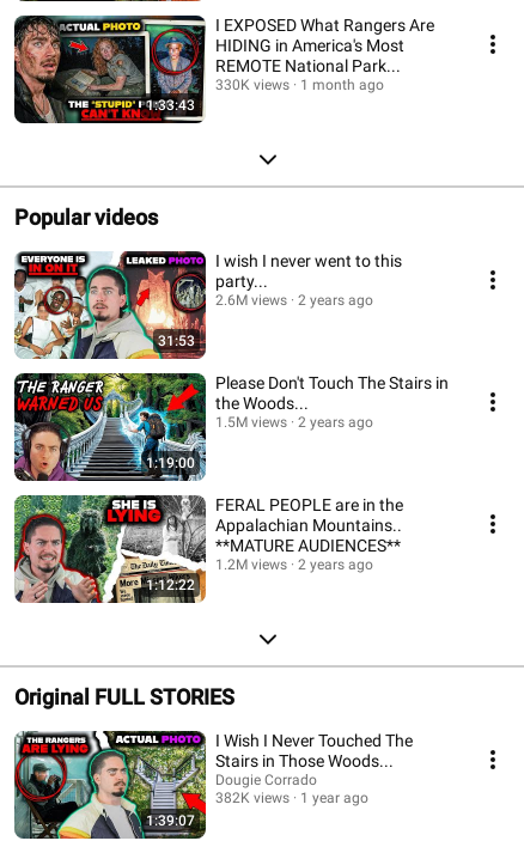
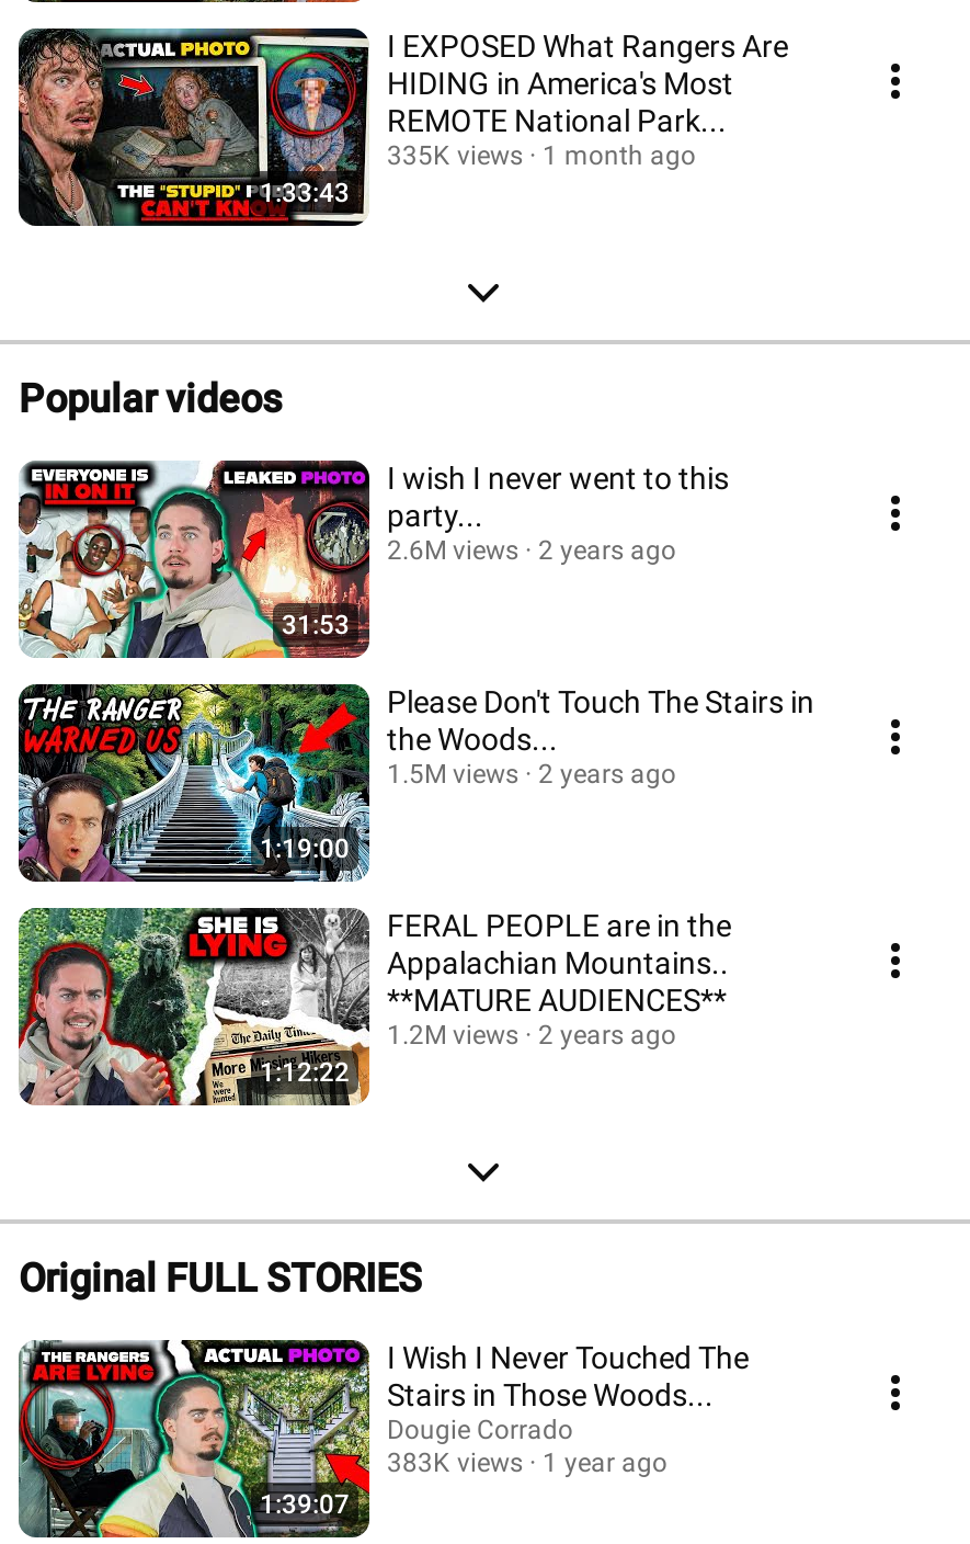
- 330K views 1 month ago
+ 335K views 1 month ago

- 382K views 1 year ago
+ 383K views 1 year ago
